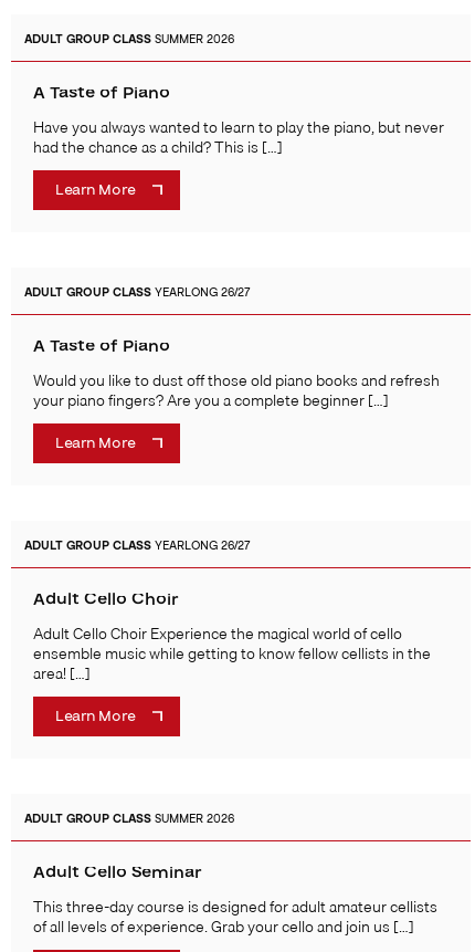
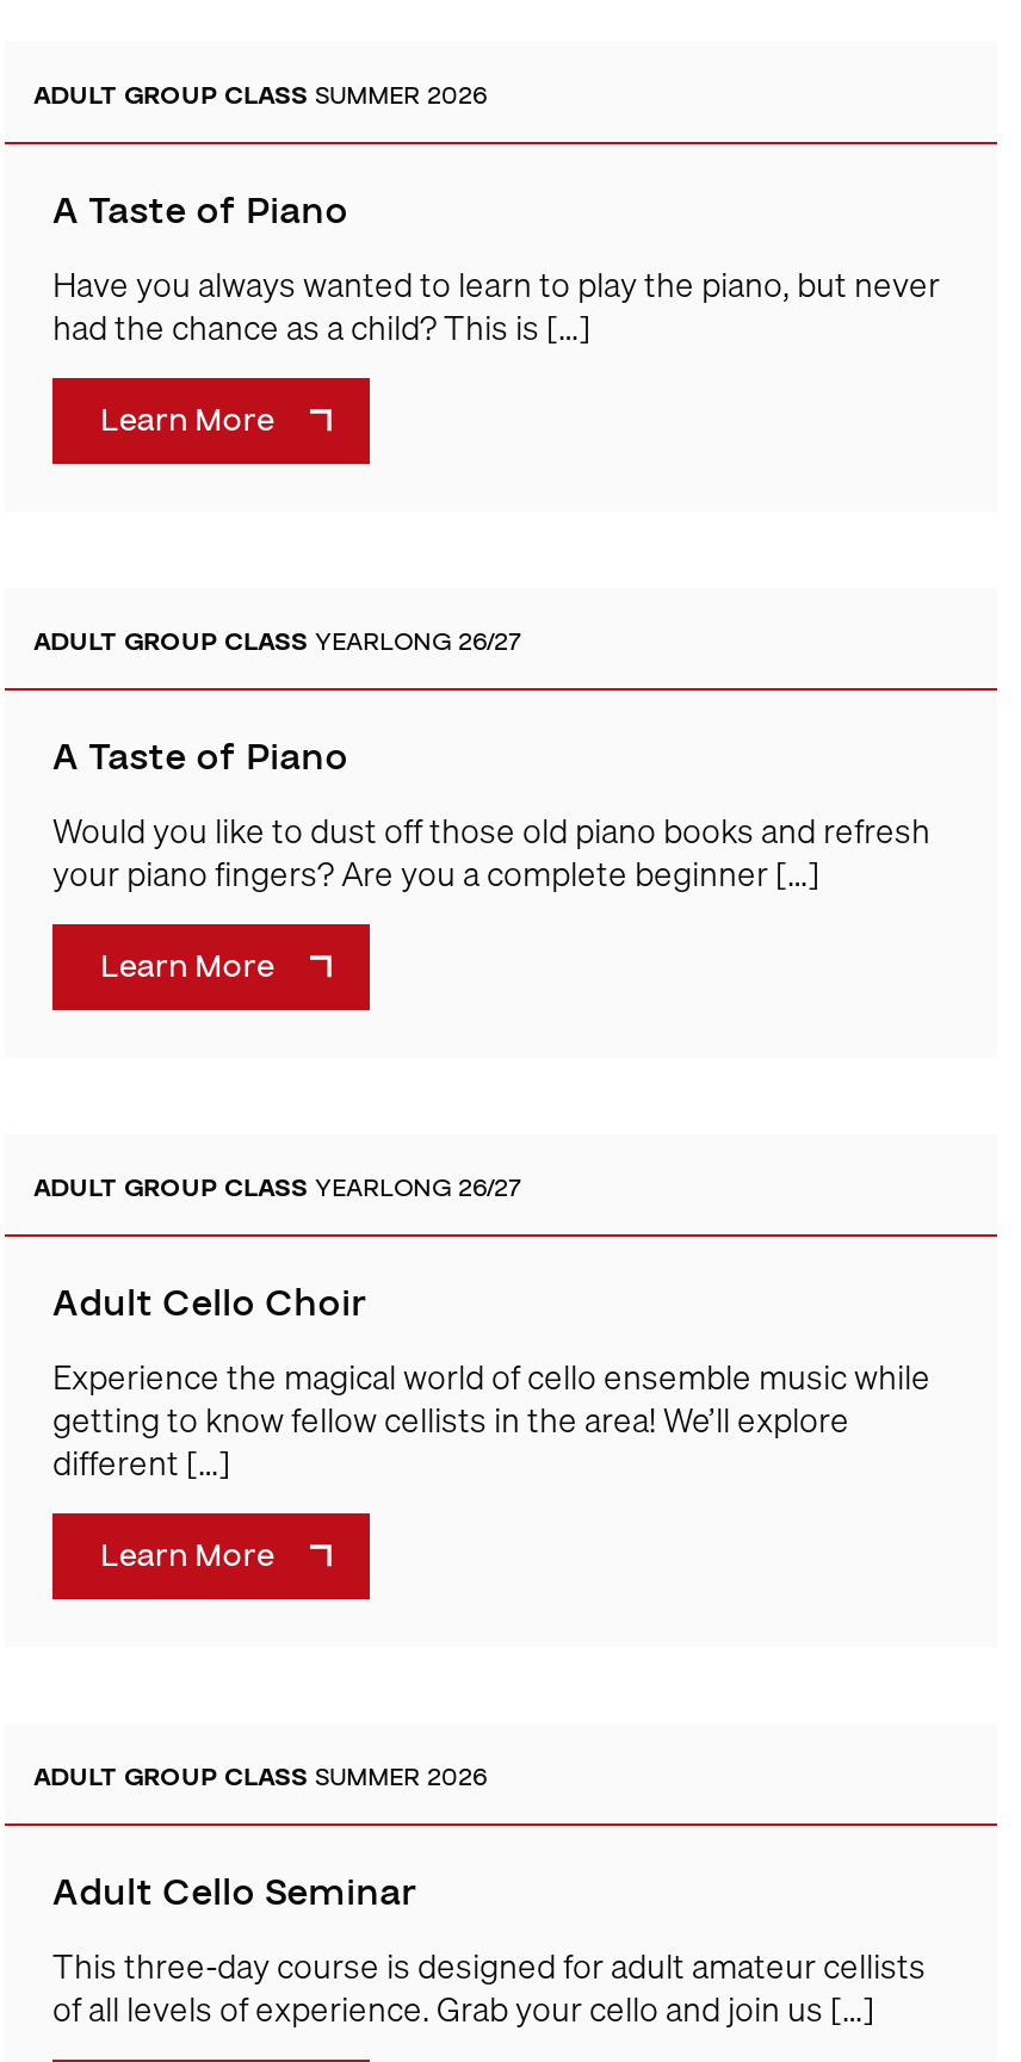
- Adult Cello Choir Experience the magical world of cello
- ensemble music while getting to know fellow cellists in the
- area! […]
+ Experience the magical world of cello ensemble music while
+ getting to know fellow cellists in the area! We’ll explore
+ different […]
